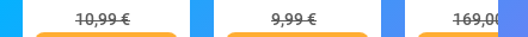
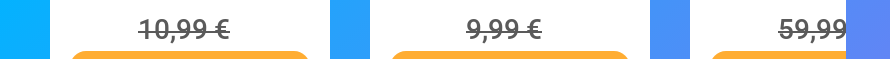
- 169,00 €
+ 59,99 €
